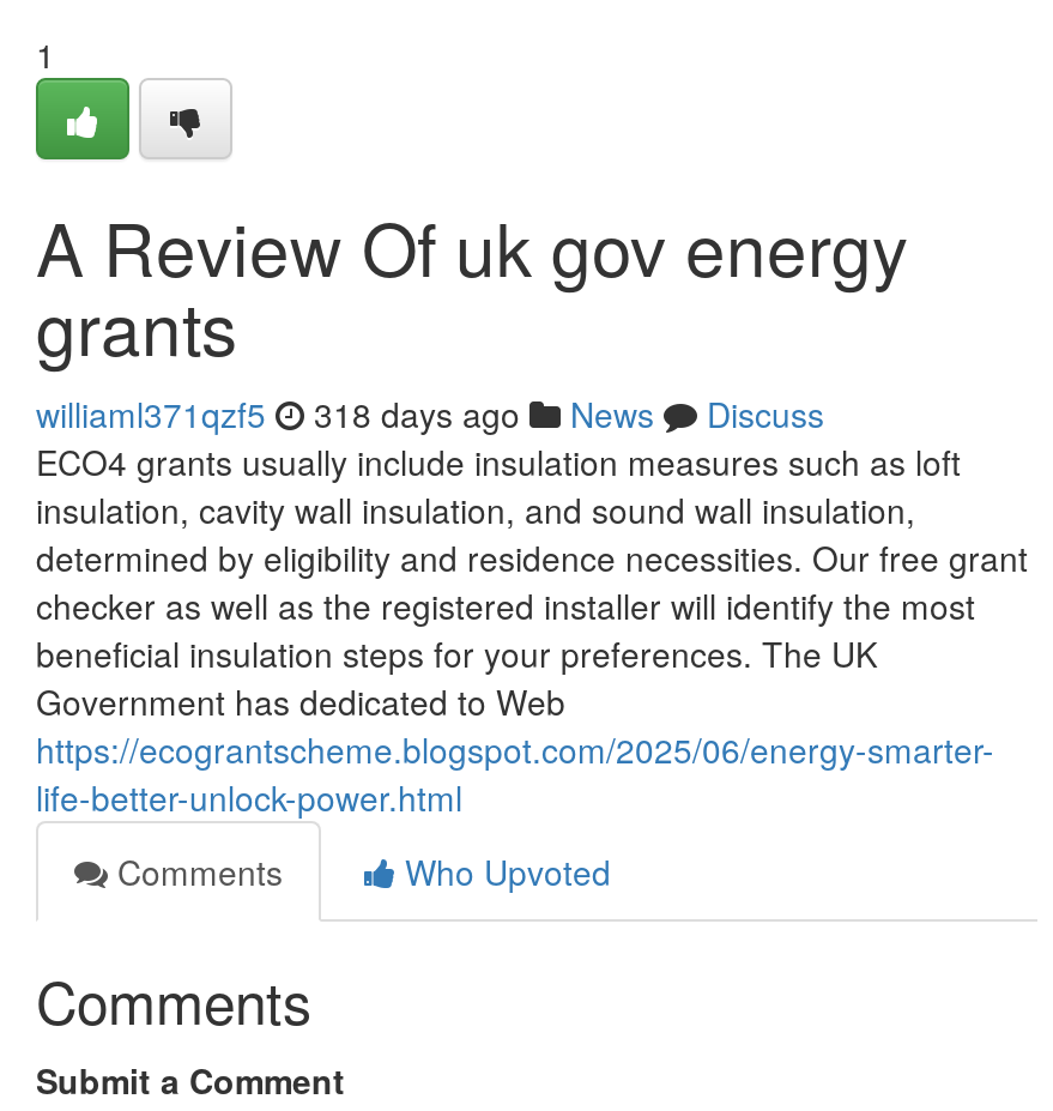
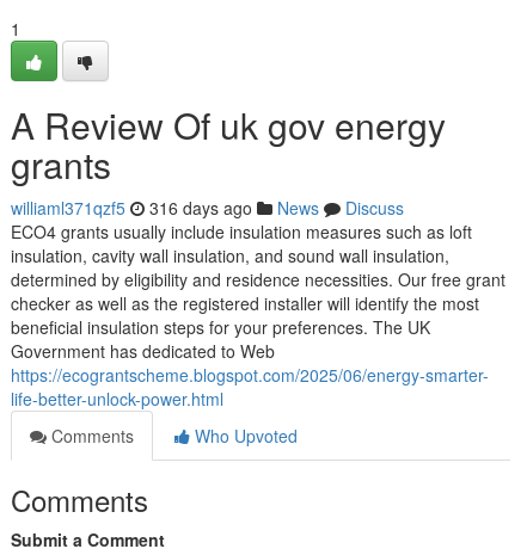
- williaml371qzf5 318 days ago News Discuss
+ williaml371qzf5 316 days ago News Discuss
